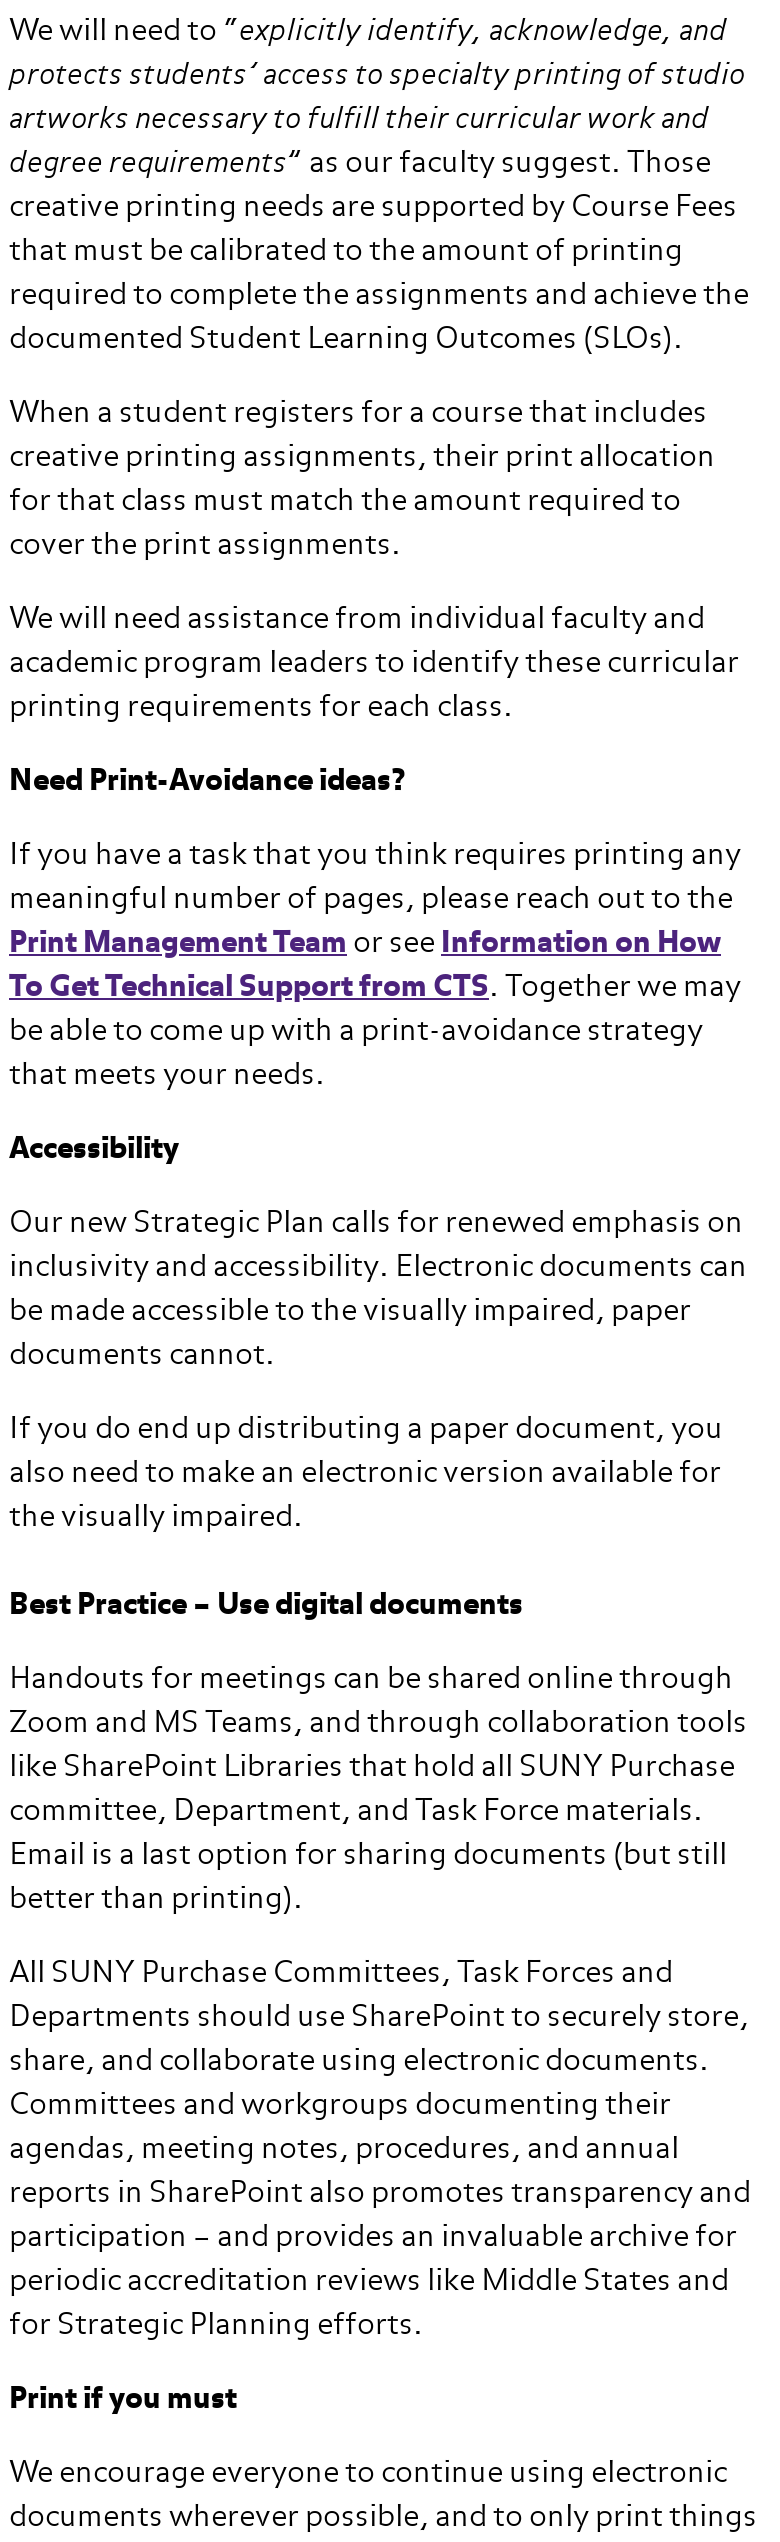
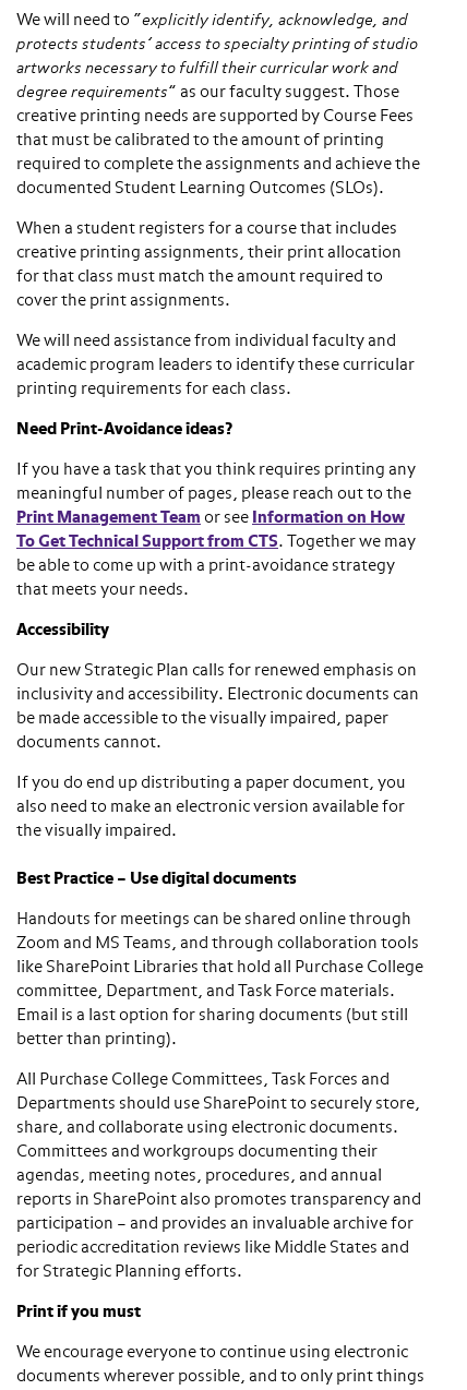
- like SharePoint Libraries that hold all SUNY Purchase
+ like SharePoint Libraries that hold all Purchase College

- All SUNY Purchase Committees, Task Forces and
+ All Purchase College Committees, Task Forces and
